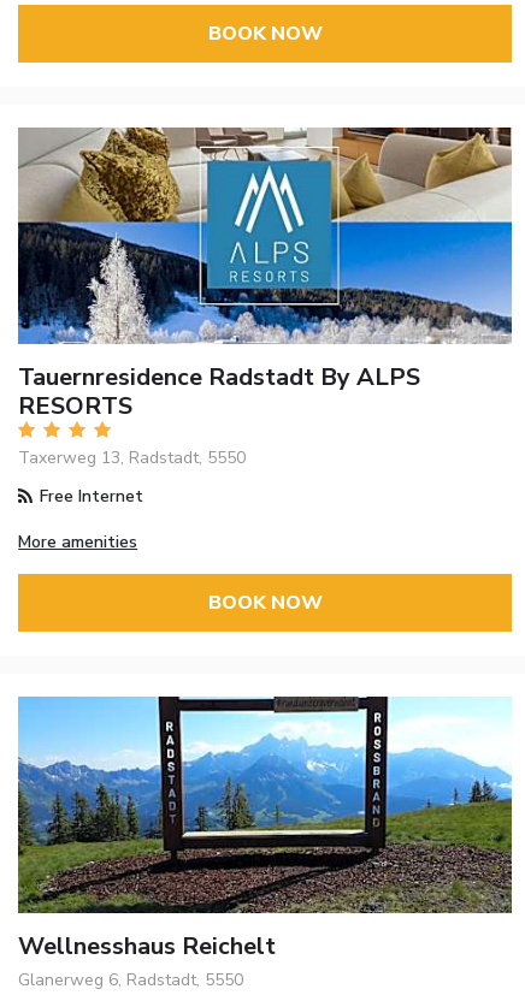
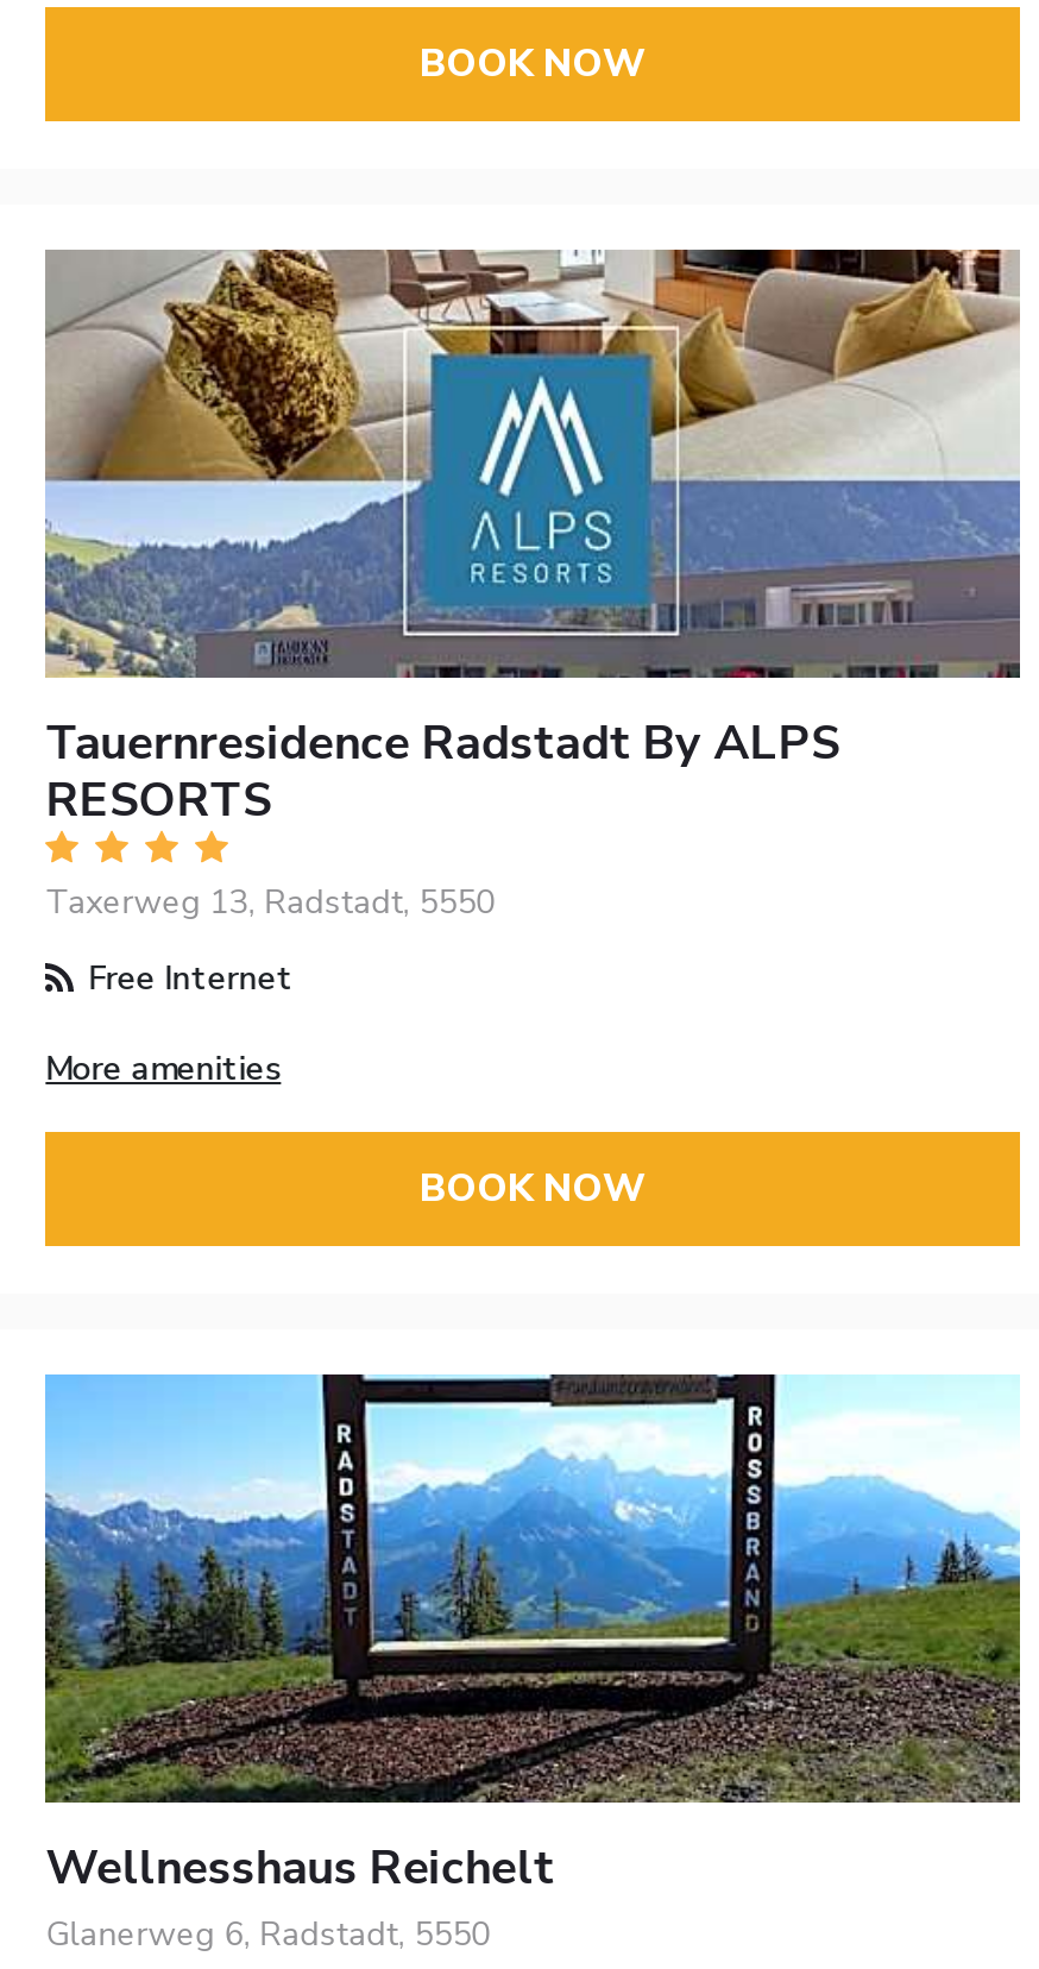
- [image]
+ [image]
